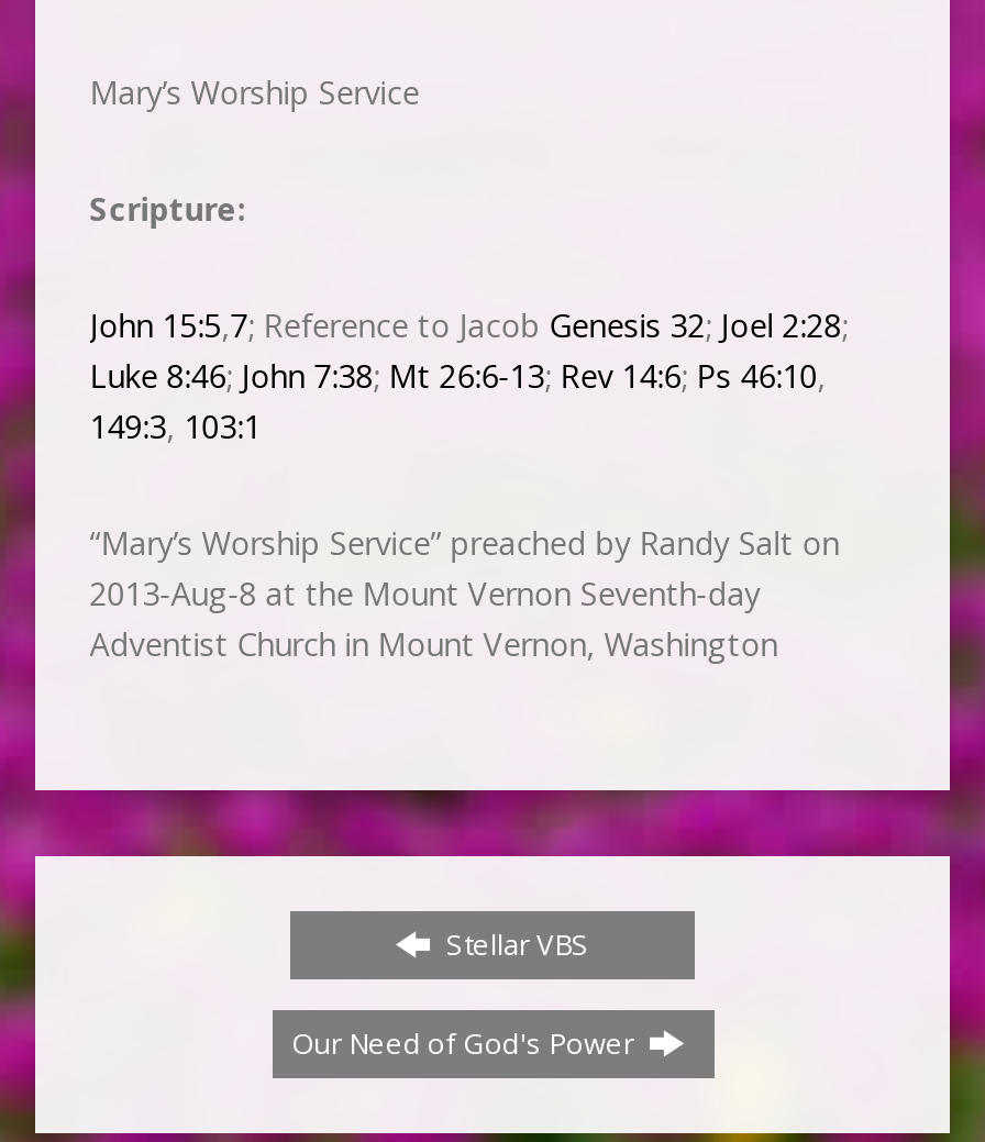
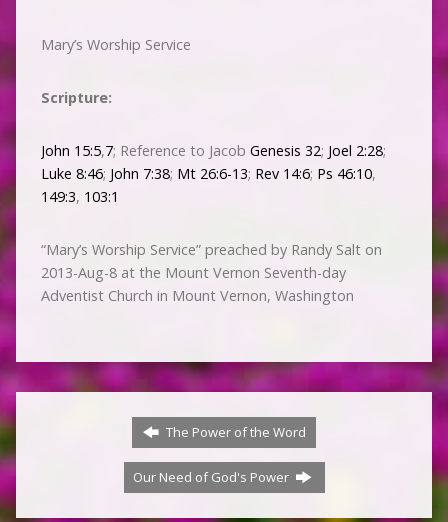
- Stellar VBS
+ The Power of the Word
